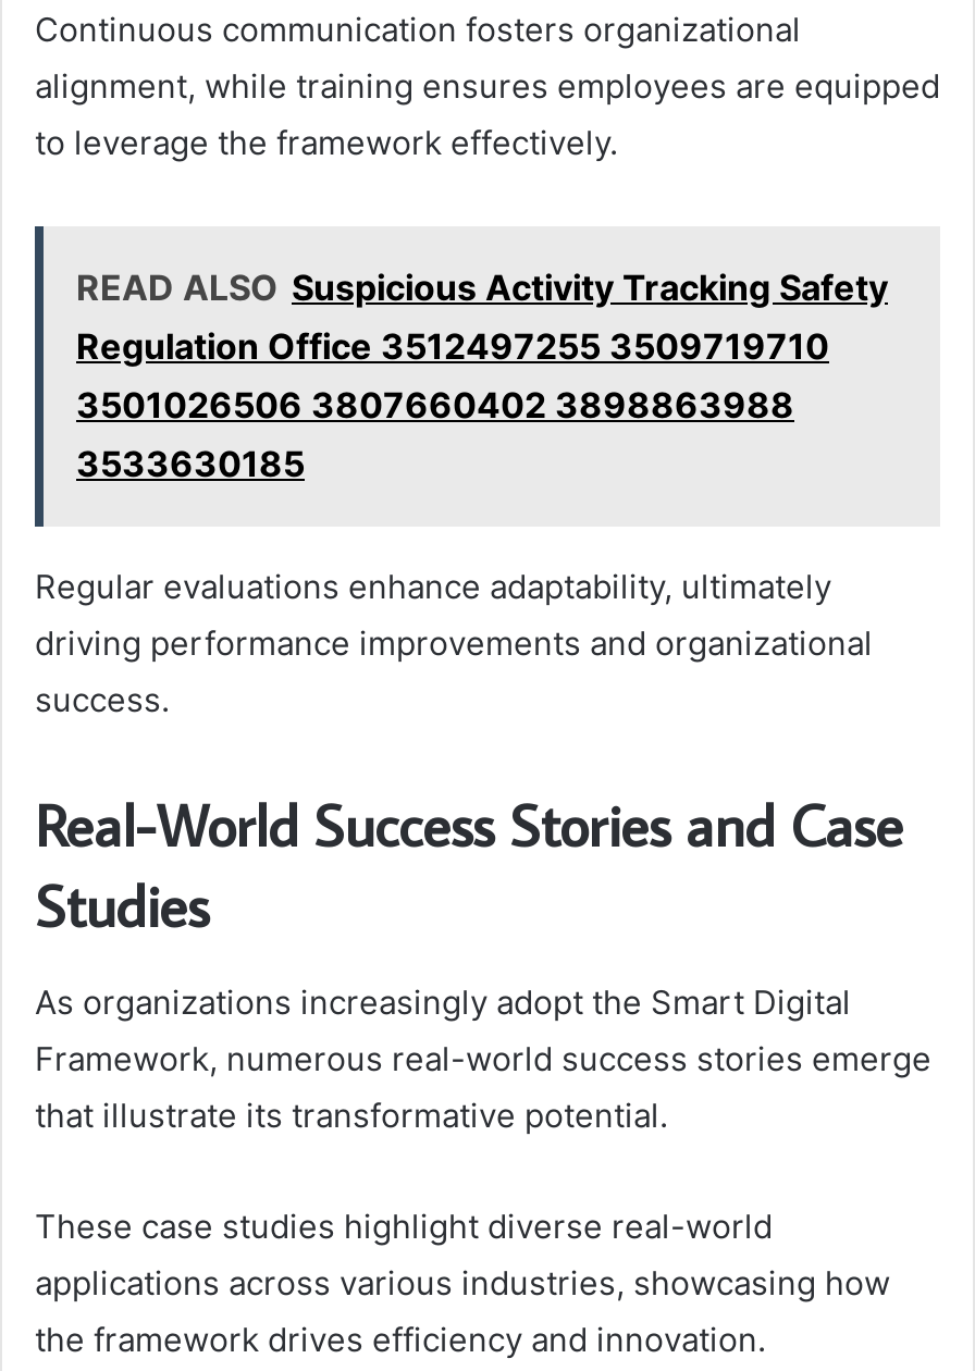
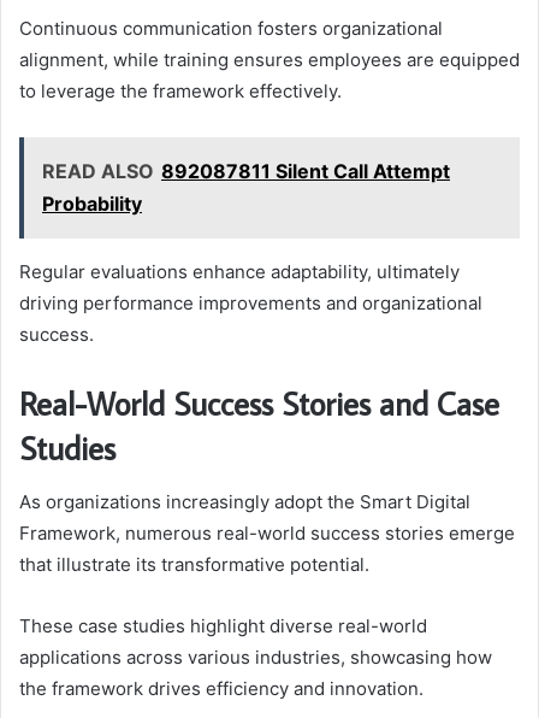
- READ ALSO Suspicious Activity Tracking Safety
- Regulation Office 3512497255 3509719710
- 3501026506 3807660402 3898863988
- 3533630185
+ READ ALSO 892087811 Silent Call Attempt
+ Probability
